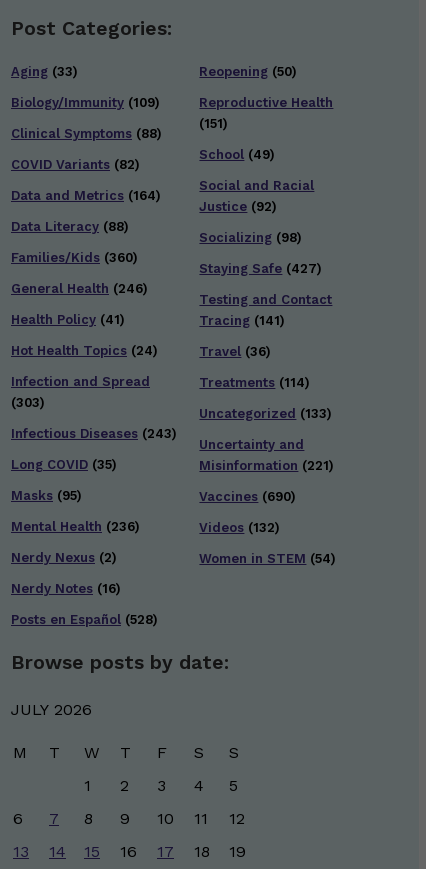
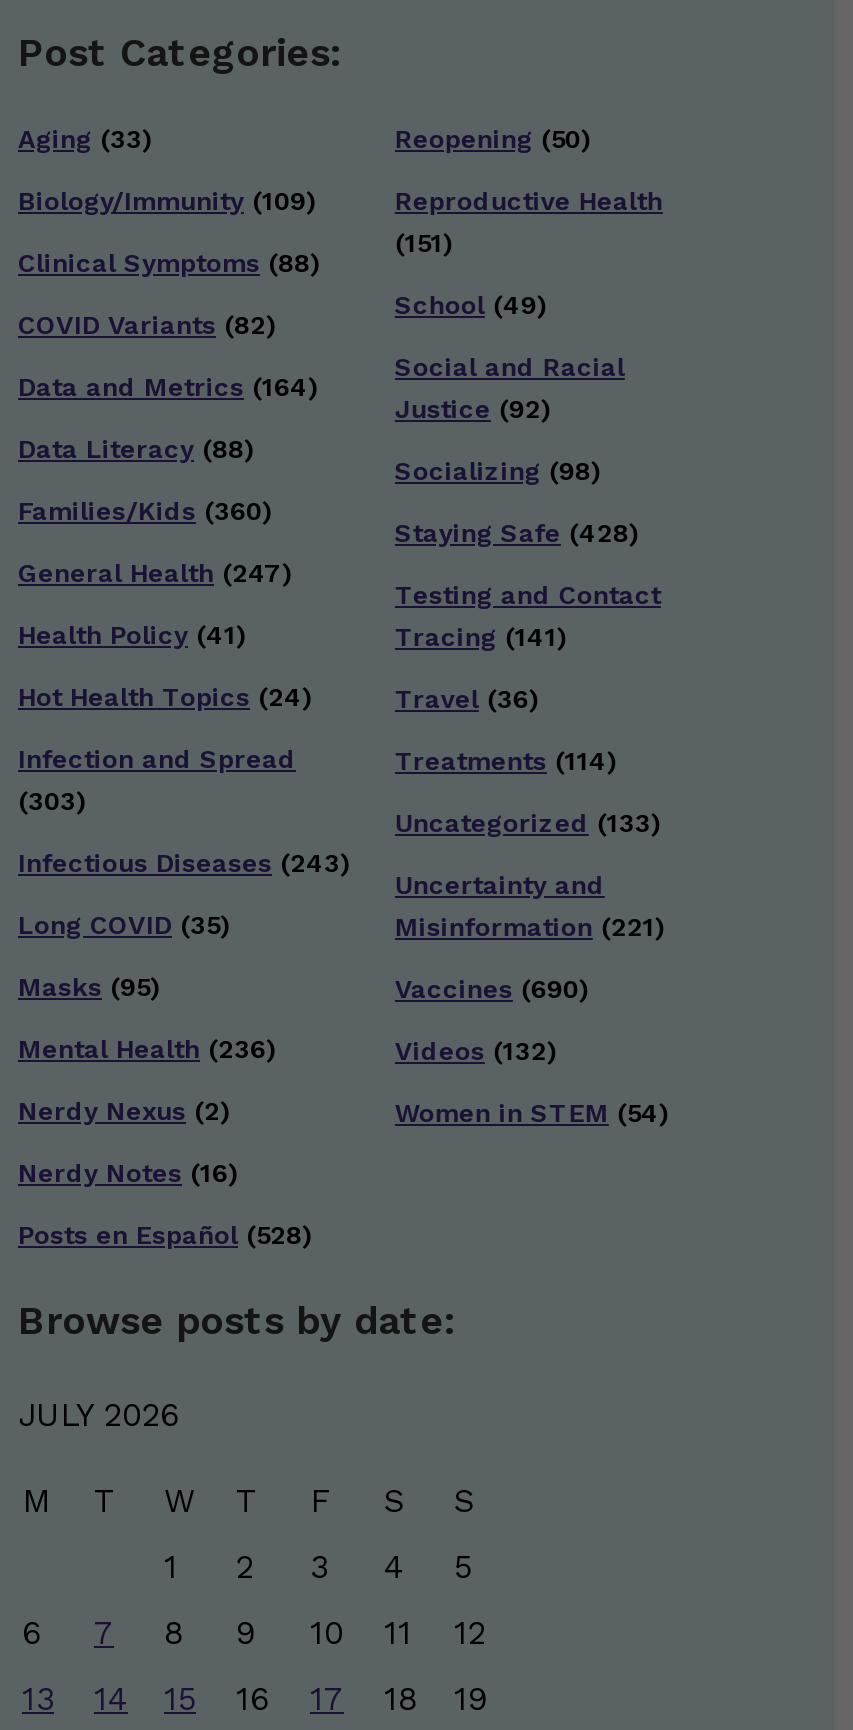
- Staying Safe (427)
+ Staying Safe (428)

- General Health (246)
+ General Health (247)
